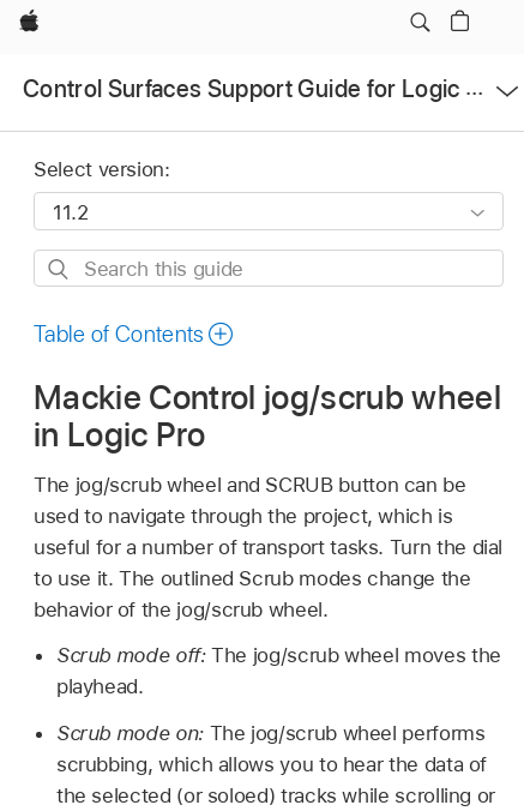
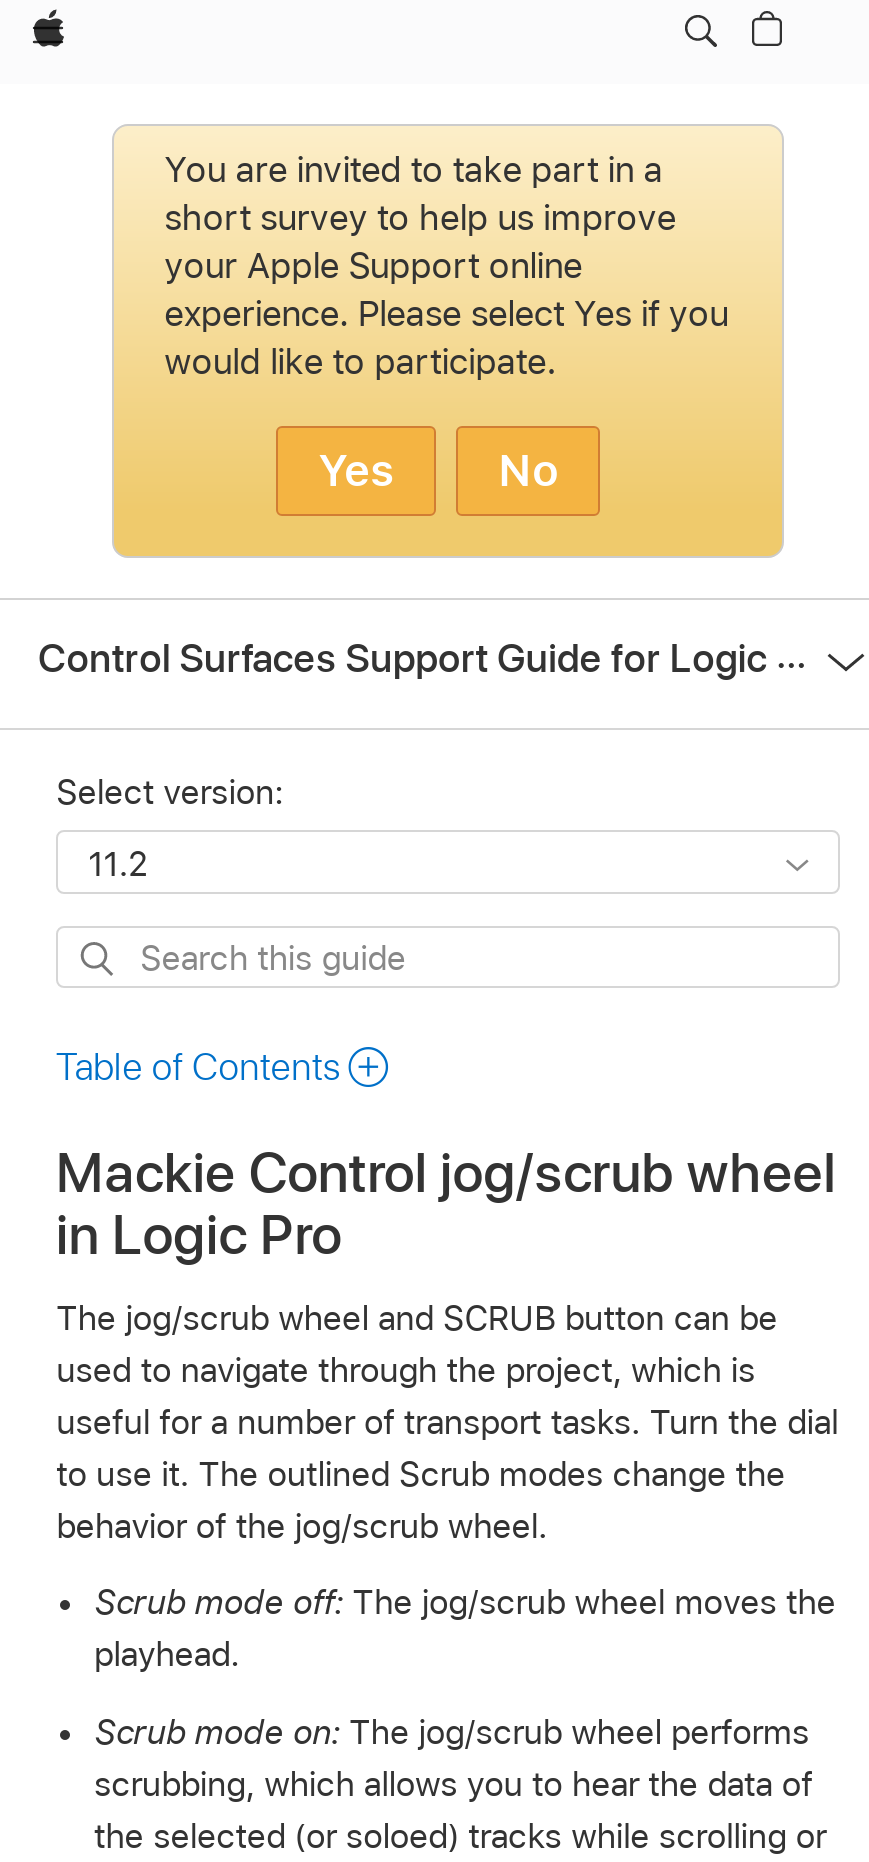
+ [image]
+ You are invited to take part in a
+ short survey to help us improve
+ your Apple Support online
+ experience. Please select Yes if you
+ would like to participate.
+ Yes
+ No
